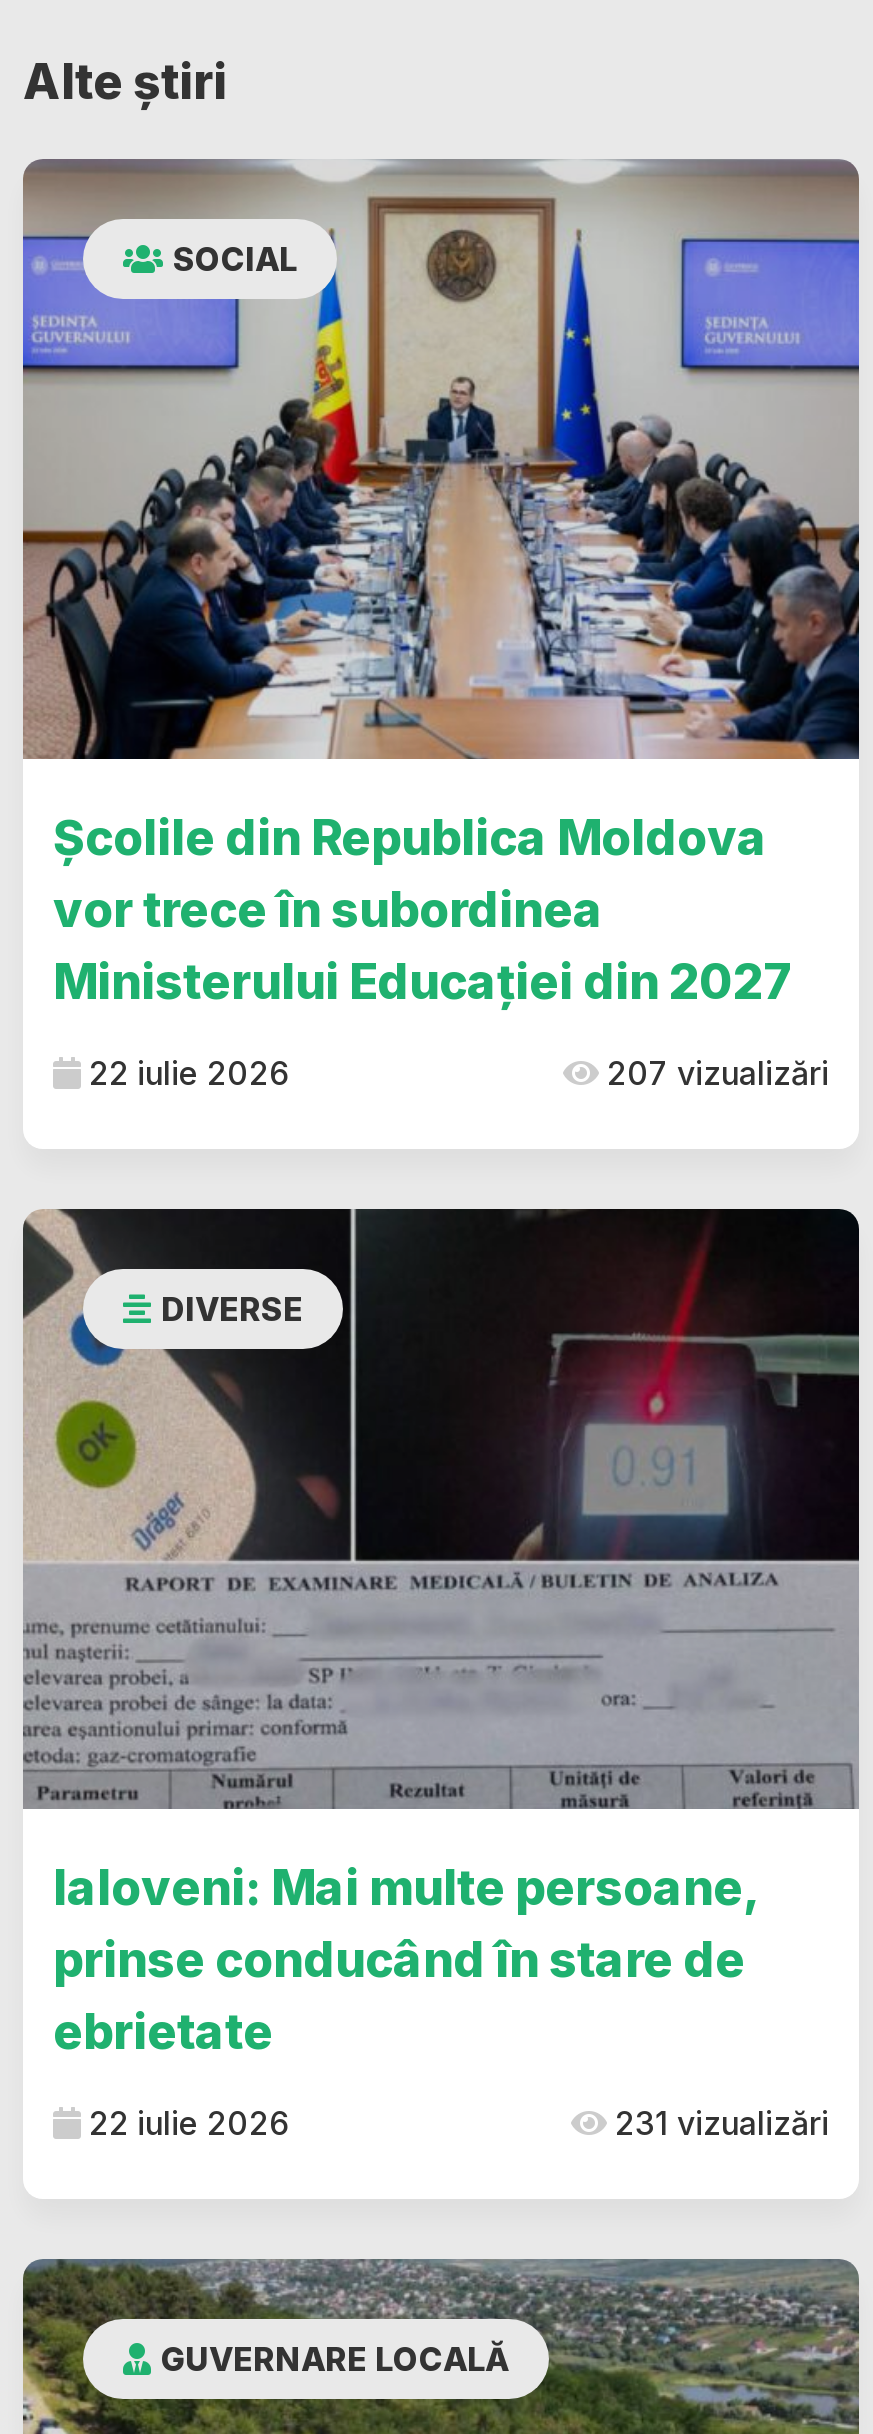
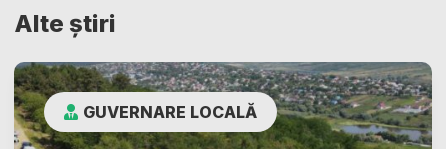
- [image]
- SOCIAL

- Școlile din Republica Moldova
- vor trece în subordinea
- Ministerului Educației din 2027
- 22 iulie 2026
- 207 vizualizări

- [image]
- DIVERSE

- Ialoveni: Mai multe persoane,
- prinse conducând în stare de
- ebrietate
- 22 iulie 2026
- 231 vizualizări
